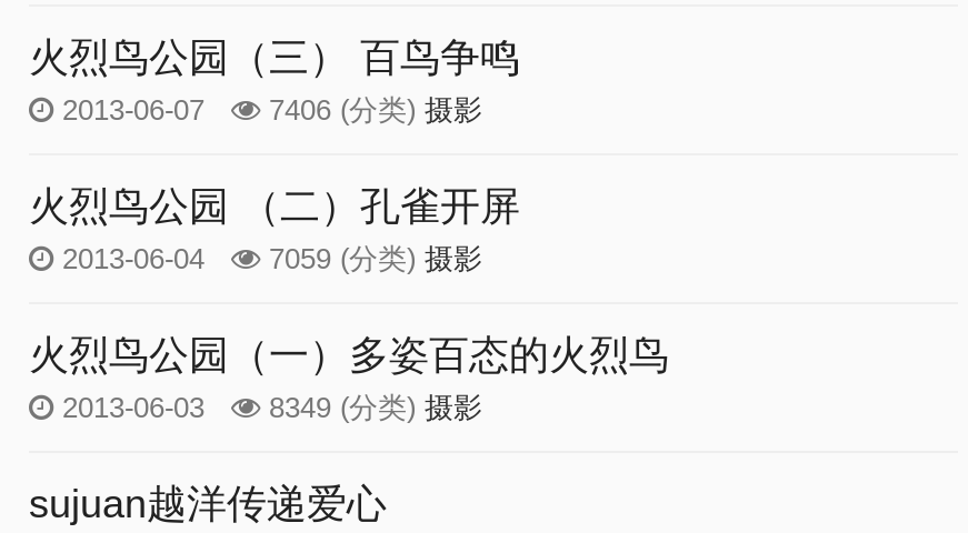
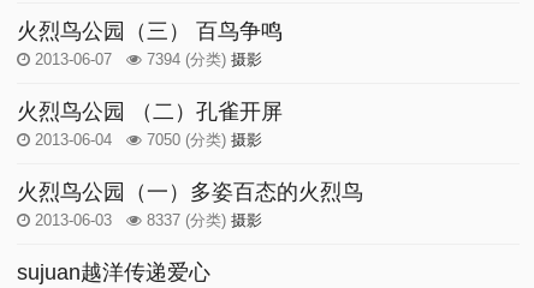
- 2013-06-07 7406 (分类)摄影
+ 2013-06-07 7394 (分类)摄影

- 2013-06-04 7059 (分类)摄影
+ 2013-06-04 7050 (分类)摄影

- 2013-06-03 8349 (分类)摄影
+ 2013-06-03 8337 (分类)摄影
